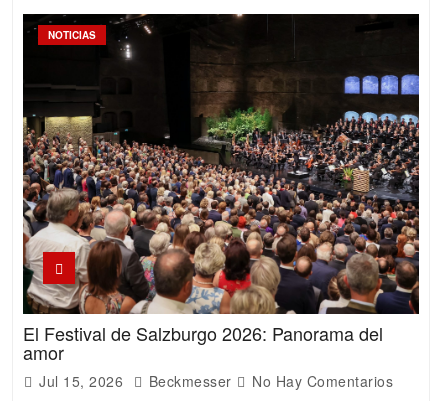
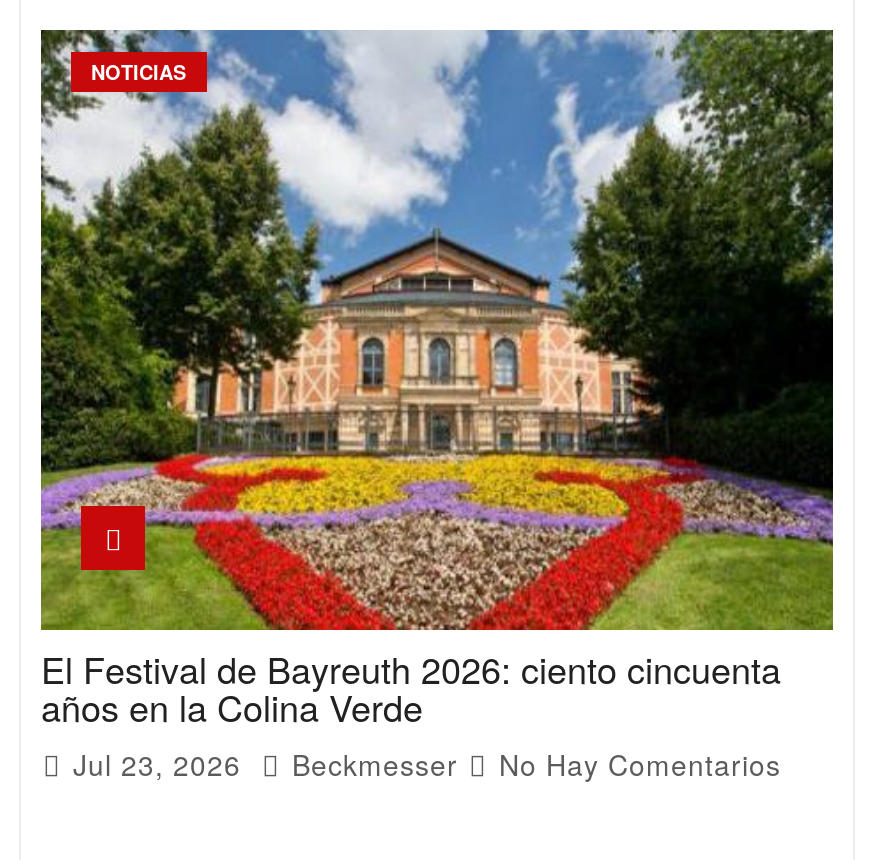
- [image]
- El Festival de Salzburgo 2026: Panorama del
- amor
- Jul 15, 2026
+ [image]
+ El Festival de Bayreuth 2026: ciento cincuenta
+ años en la Colina Verde
+ Jul 23, 2026
